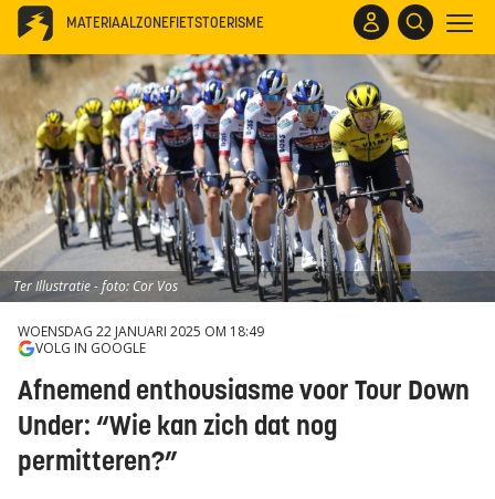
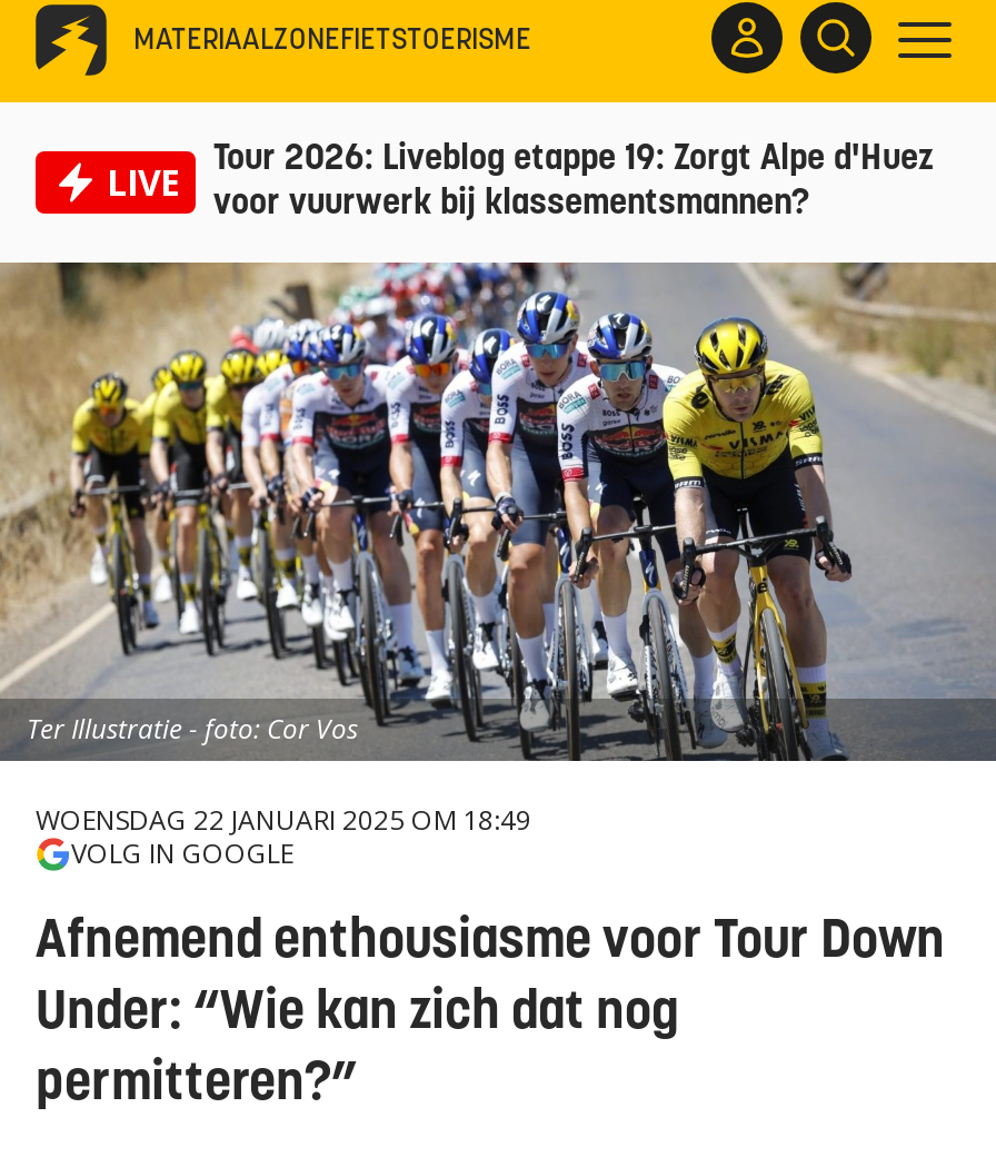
+ LIVE
+ Tour 2026: Liveblog etappe 19: Zorgt Alpe d'Huez
+ voor vuurwerk bij klassementsmannen?
